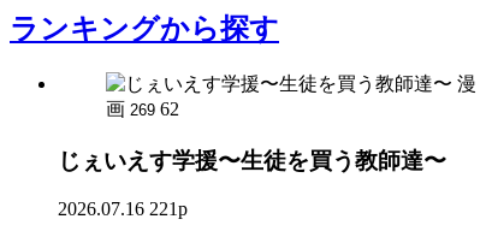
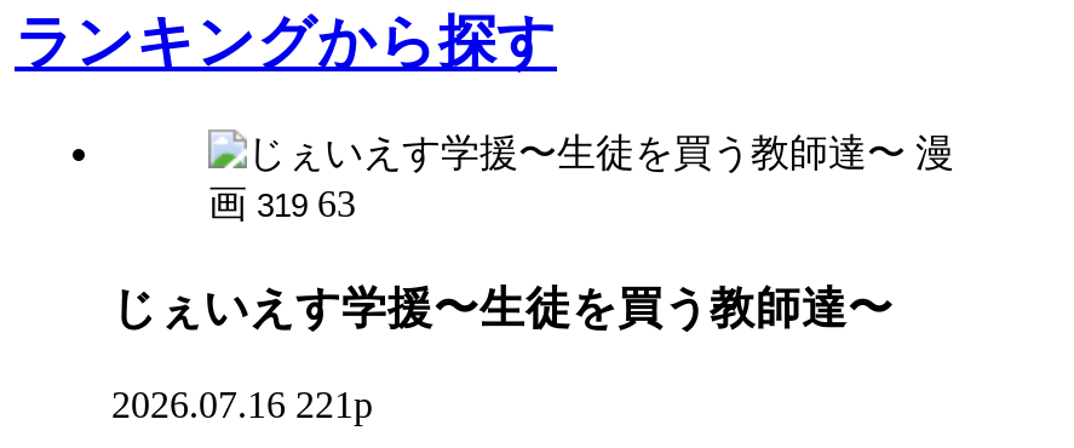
- 画 269 62
+ 画 319 63
